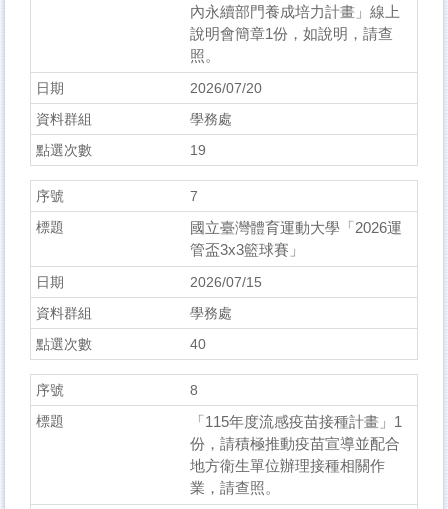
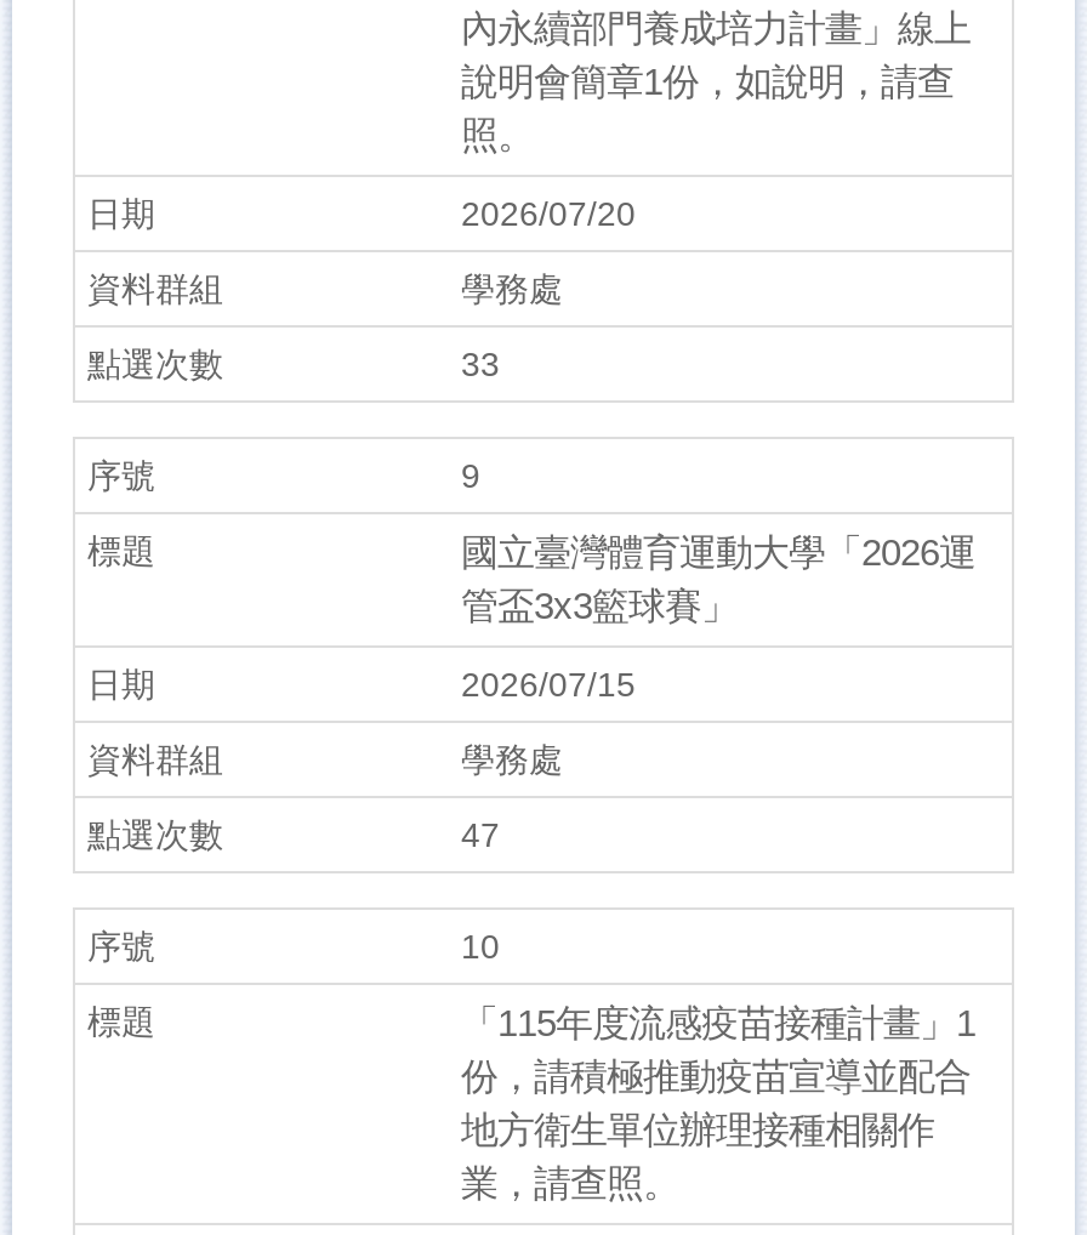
- 19
+ 33

- 7
+ 9

- 40
+ 47

- 8
+ 10
